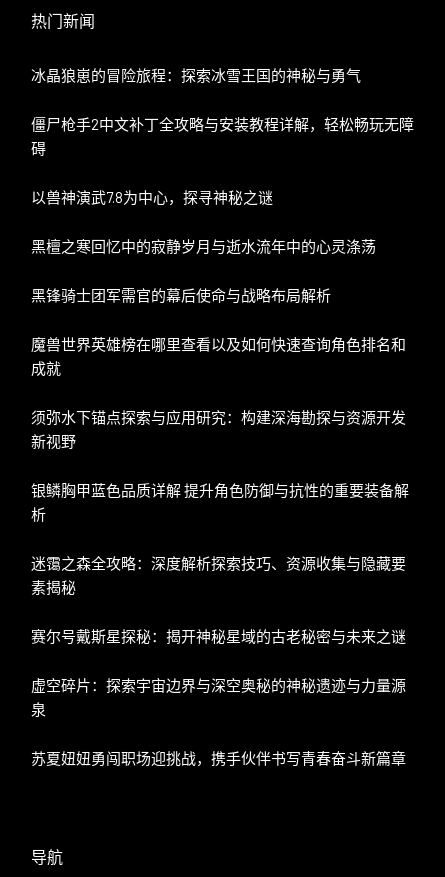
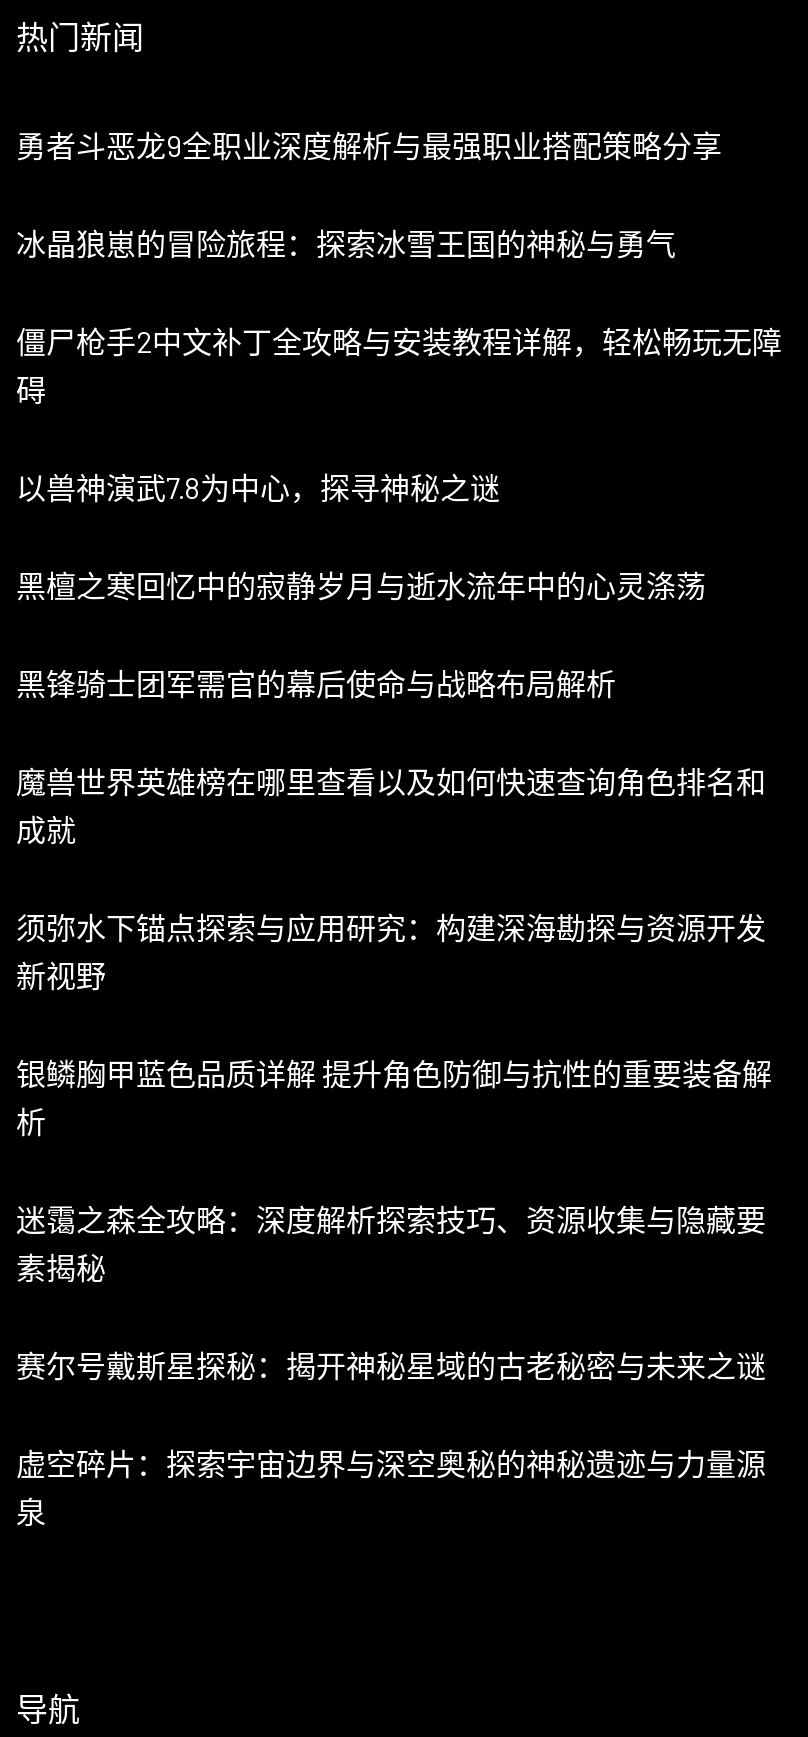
+ 勇者斗恶龙9全职业深度解析与最强职业搭配策略分享

moved down: 冰晶狼崽的冒险旅程：探索冰雪王国的神秘与勇气 | 僵尸枪手2中文补丁全攻略与安装教程详解，轻松畅玩无障 | 碍 | ... | 虚空碎片：探索宇宙边界与深空奥秘的神秘遗迹与力量源 | 泉

- 苏夏妞妞勇闯职场迎挑战，携手伙伴书写青春奋斗新篇章
